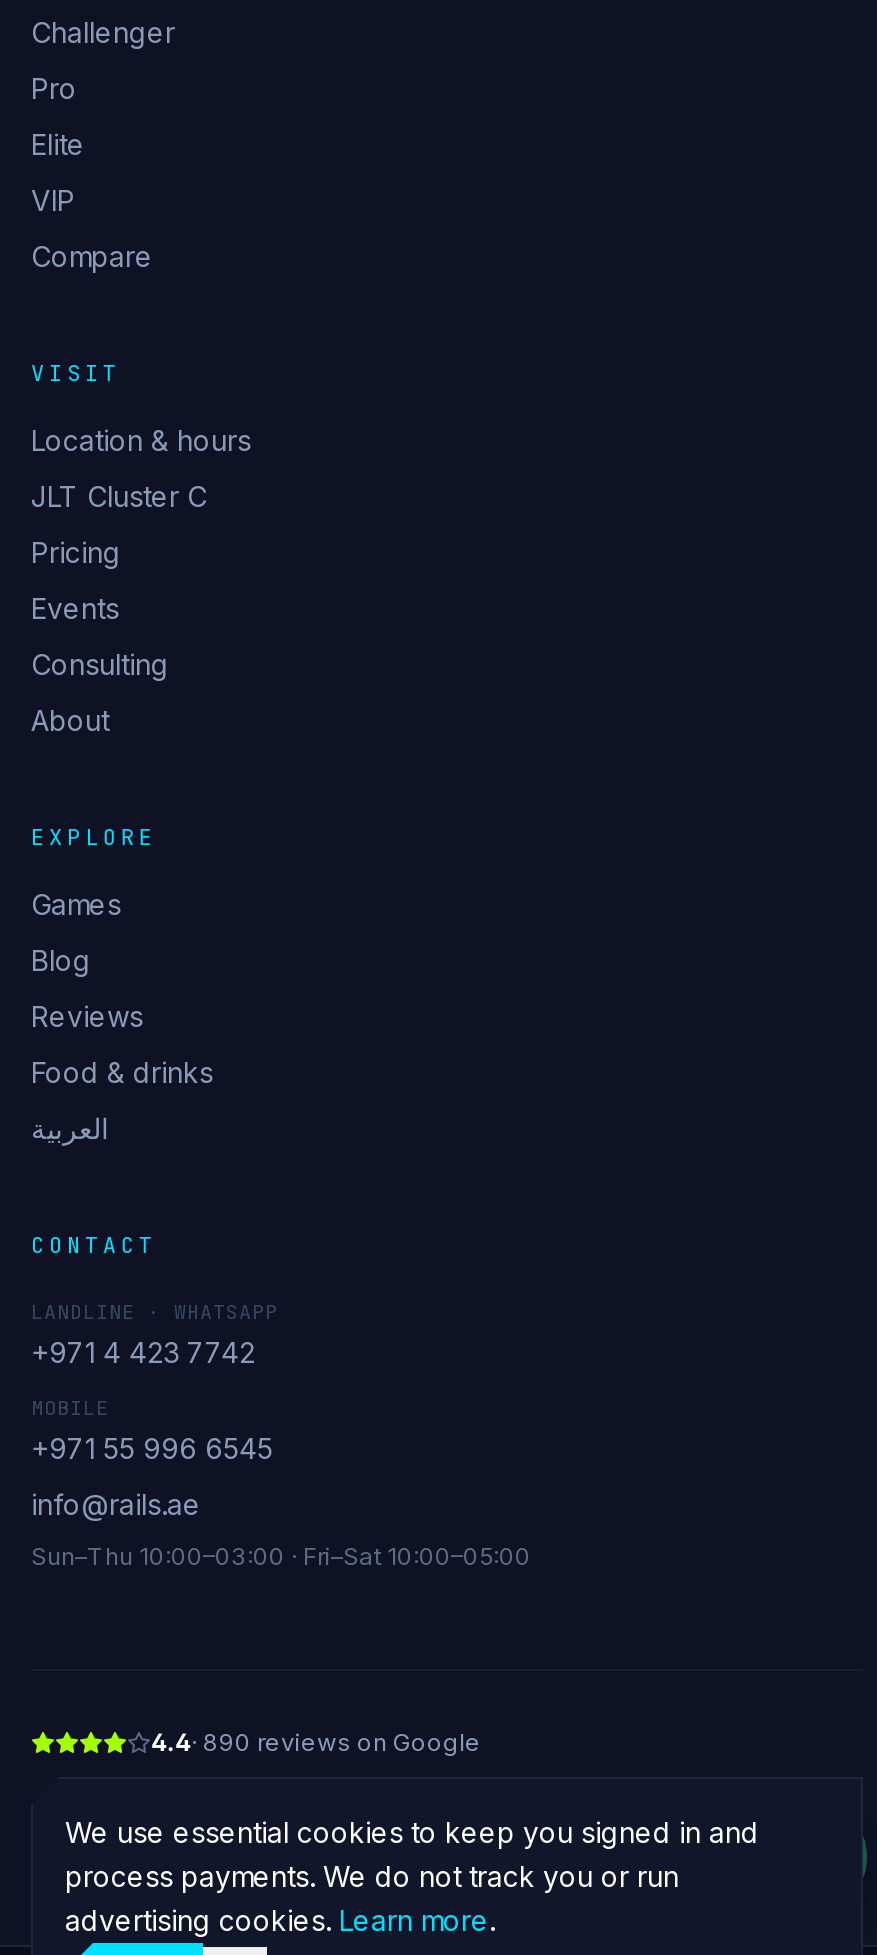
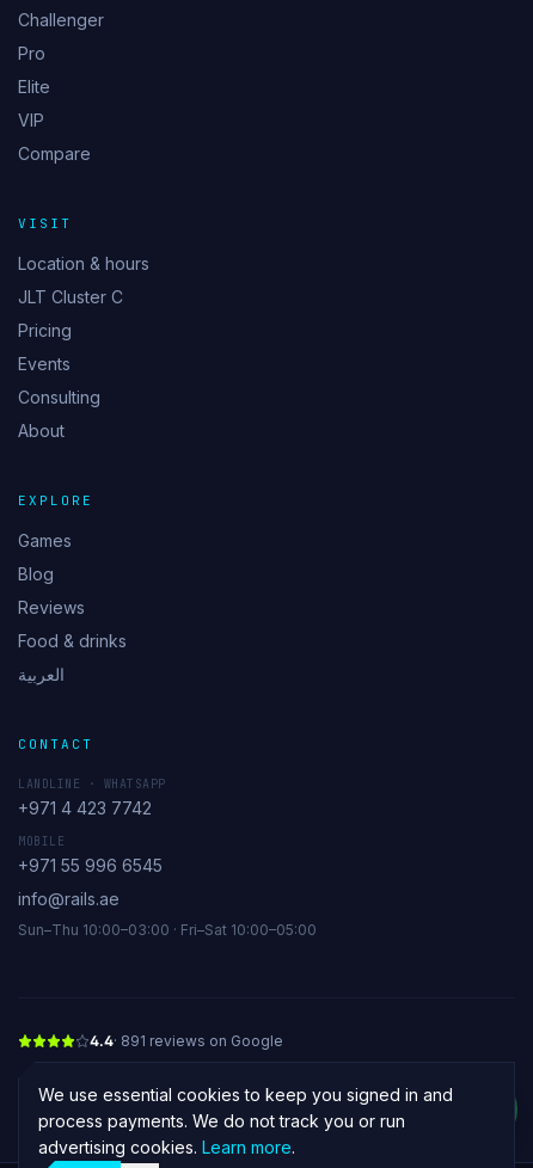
- 4.4 · 890 reviews on Google
+ 4.4 · 891 reviews on Google
